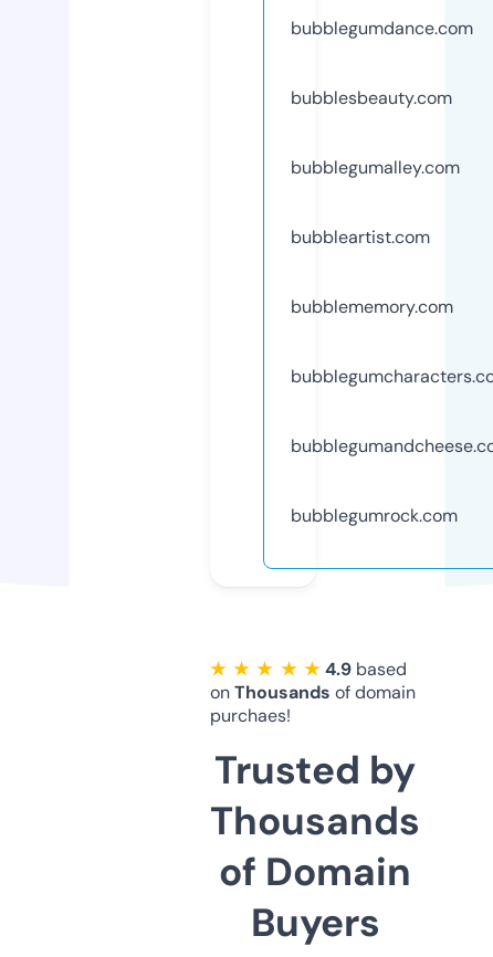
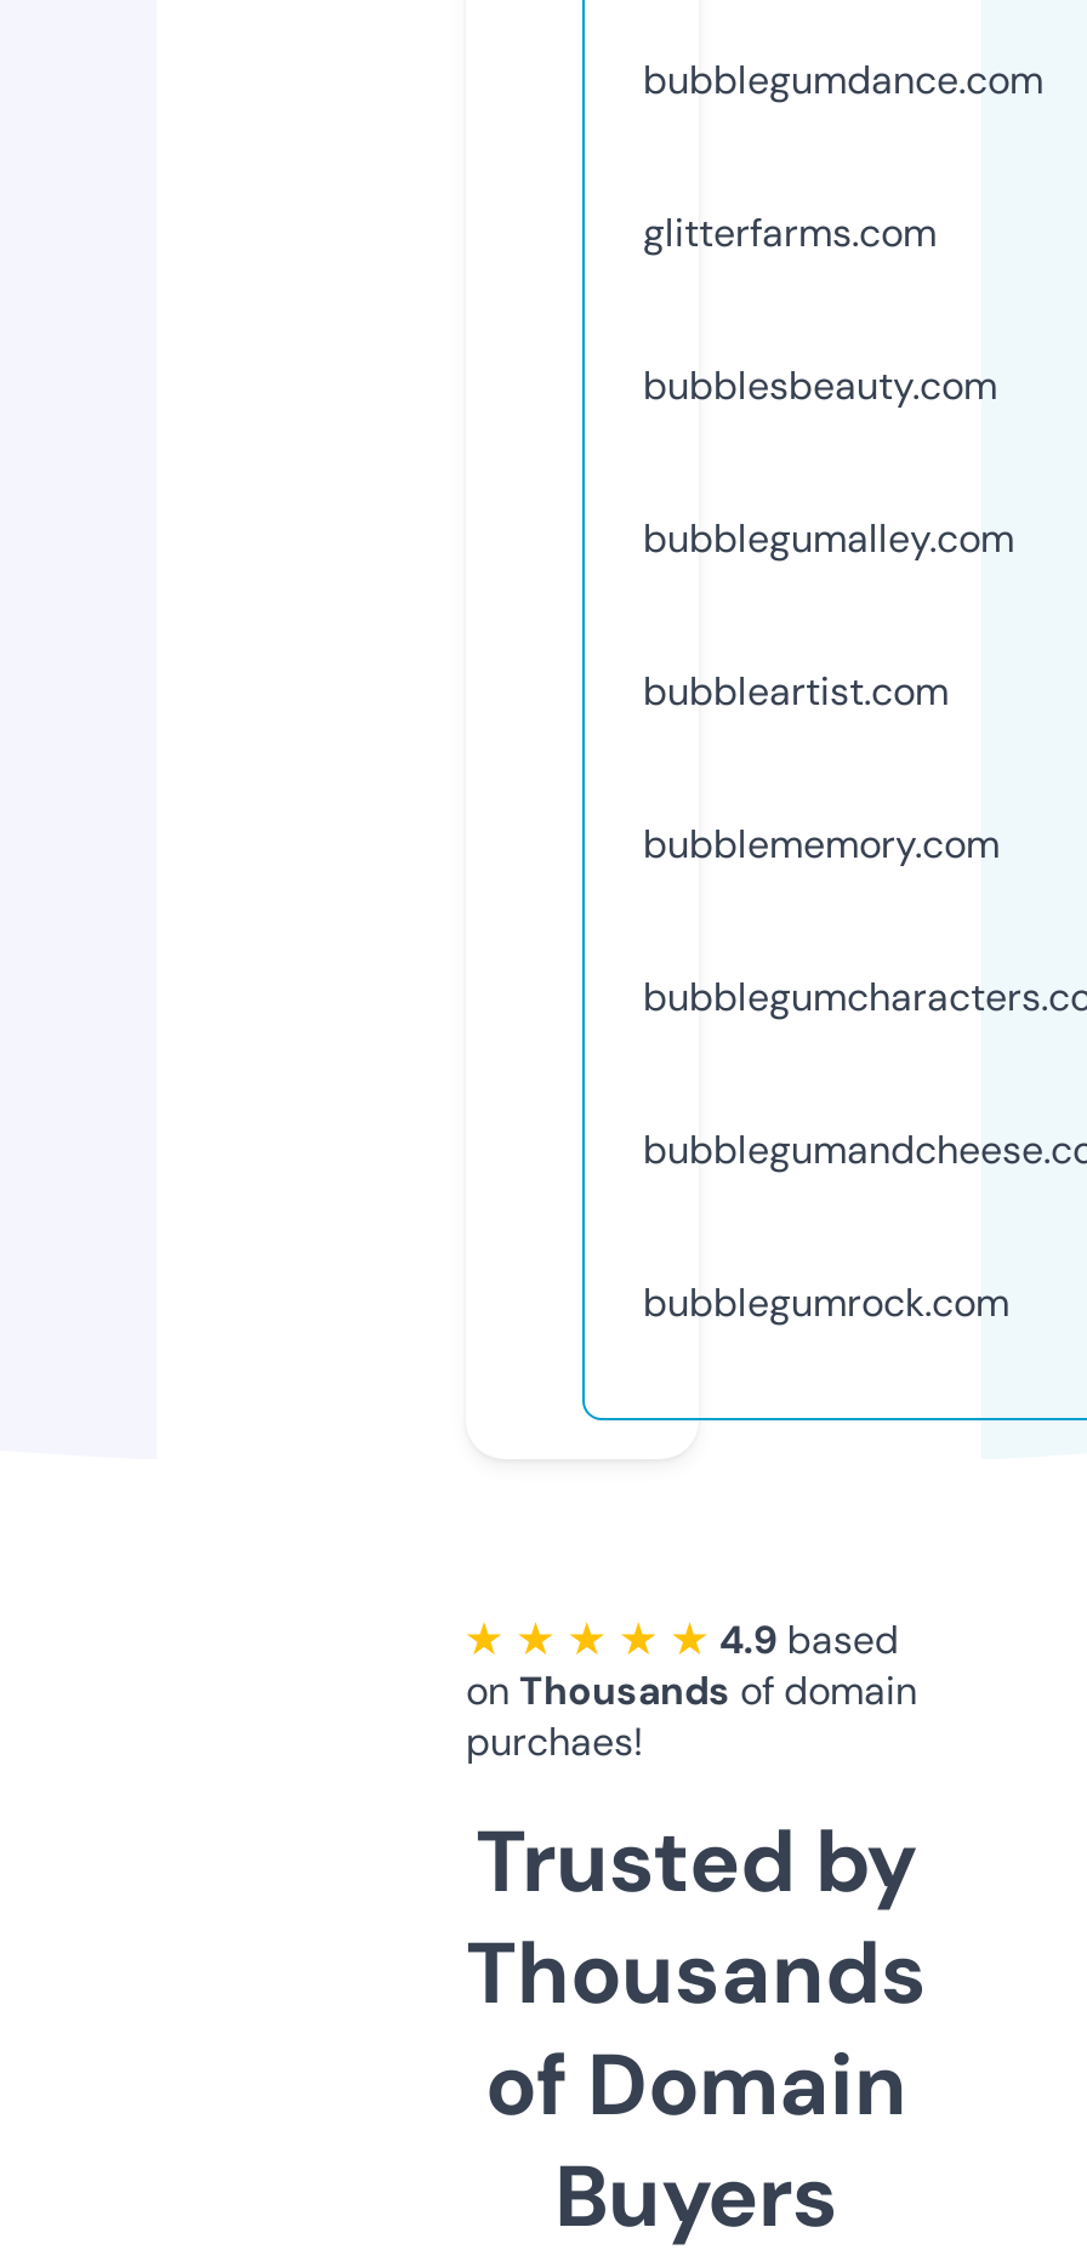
+ glitterfarms.com
